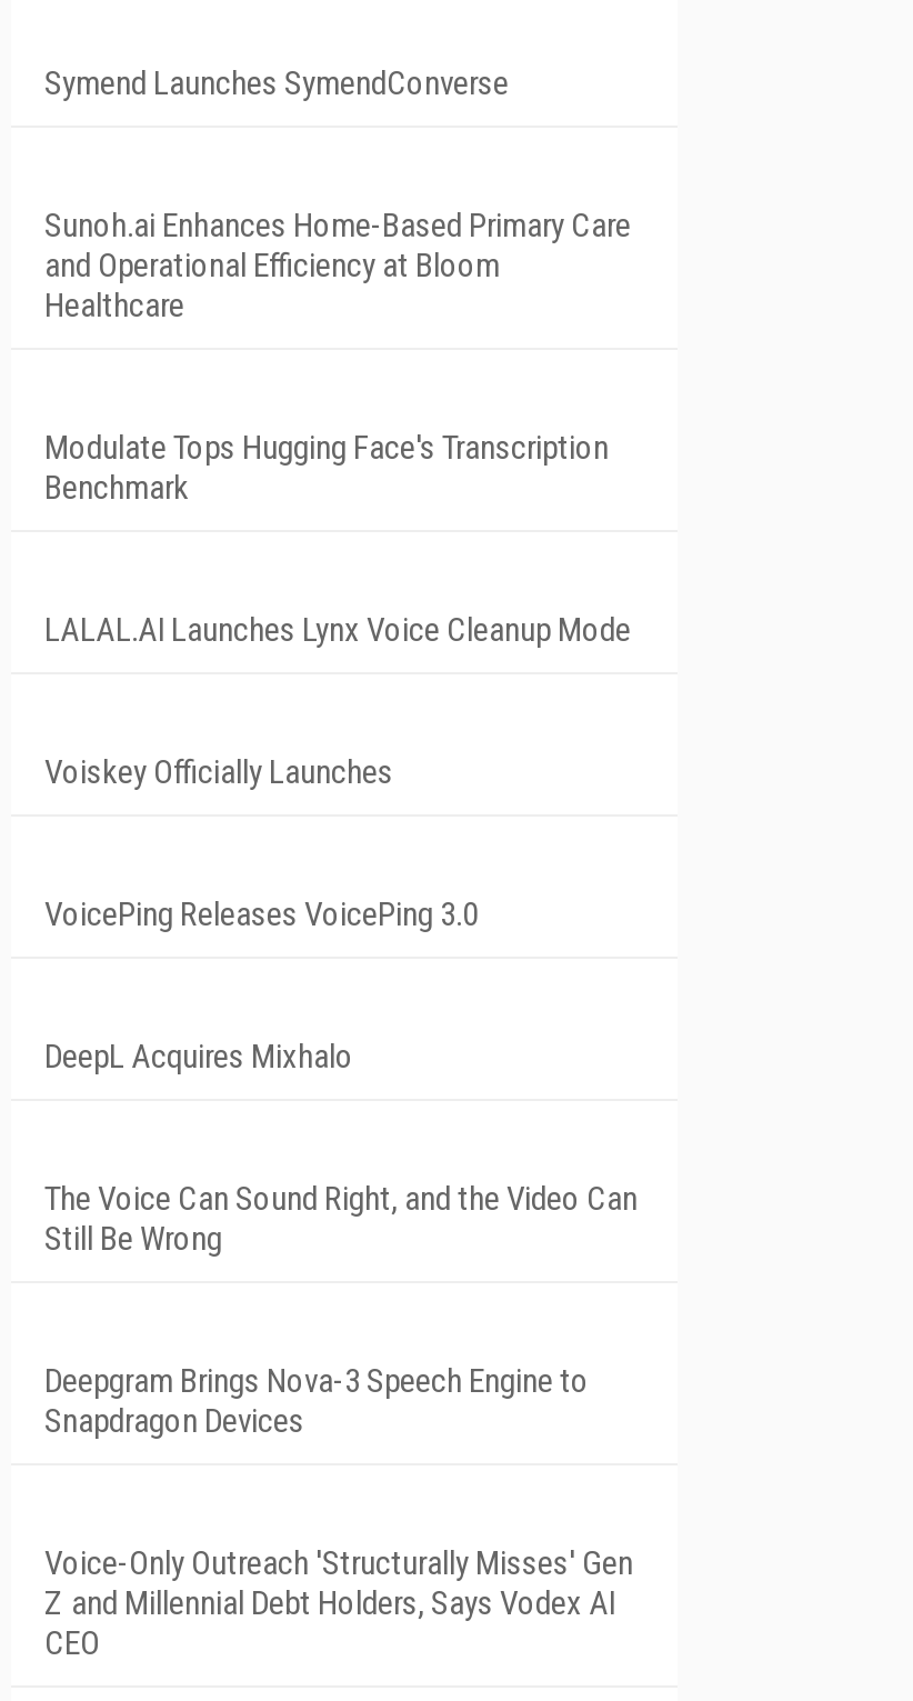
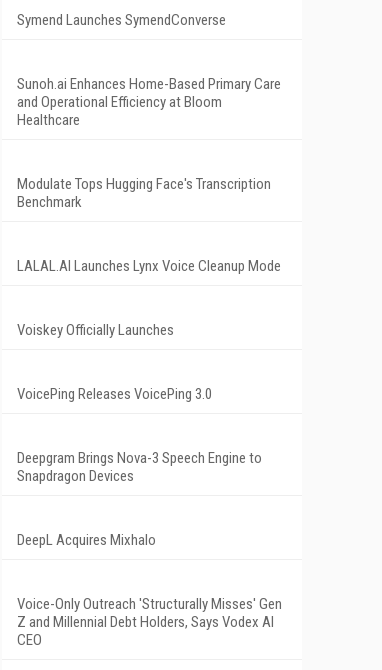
moved down: DeepL Acquires Mixhalo

- The Voice Can Sound Right, and the Video Can
- Still Be Wrong

moved up: Deepgram Brings Nova-3 Speech Engine to | Snapdragon Devices
